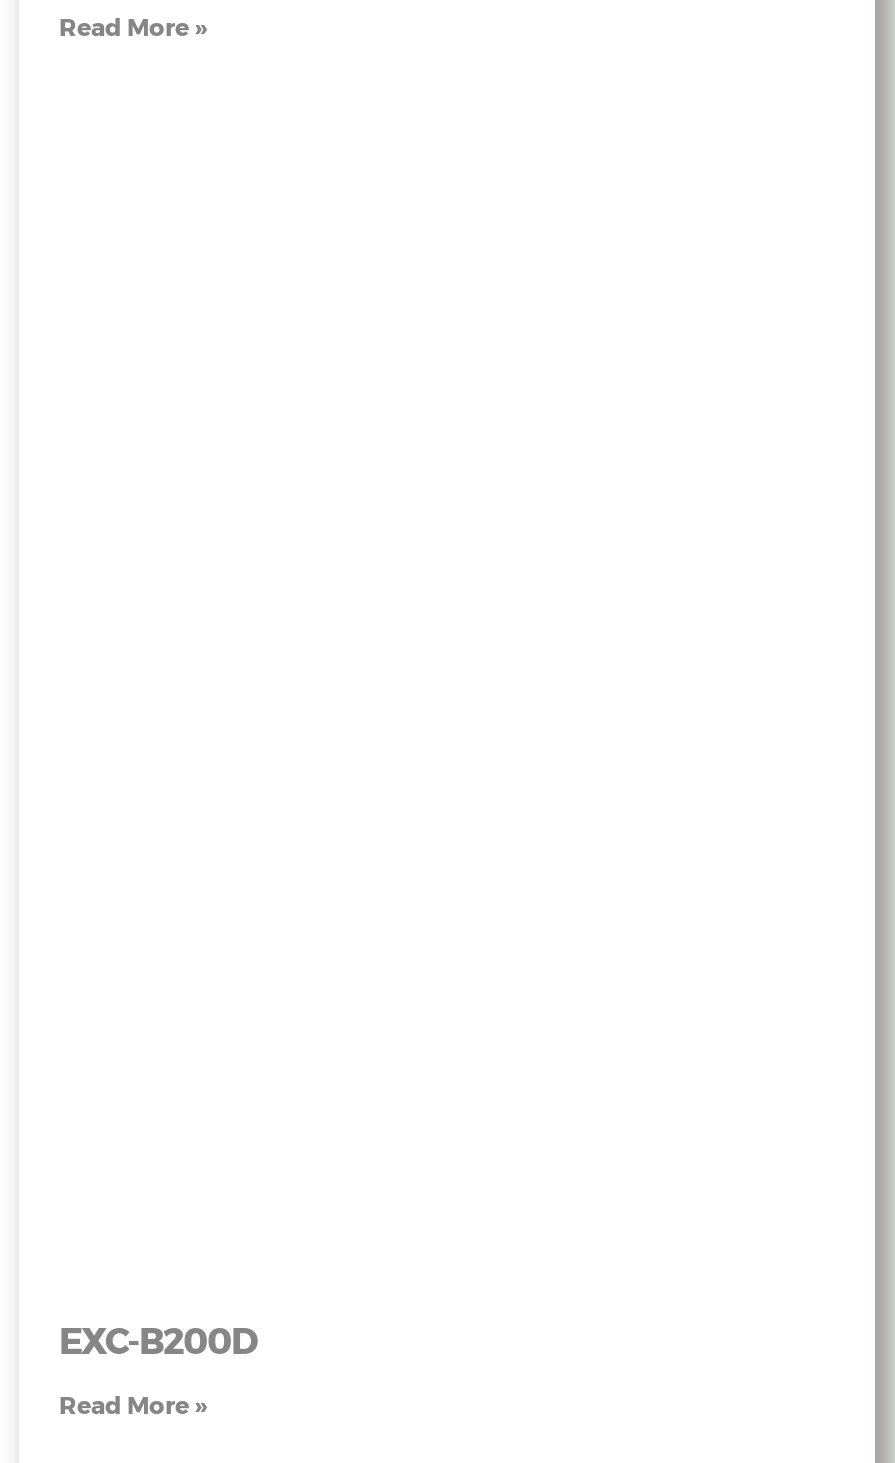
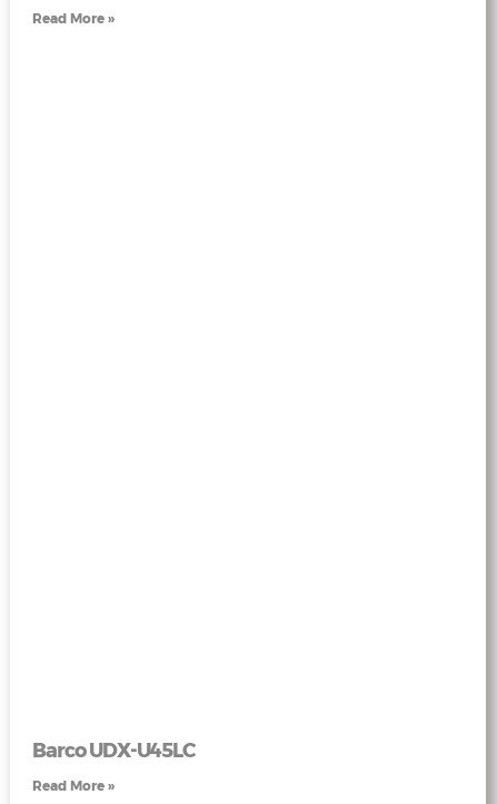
- EXC-B200D
+ Barco UDX-U45LC
